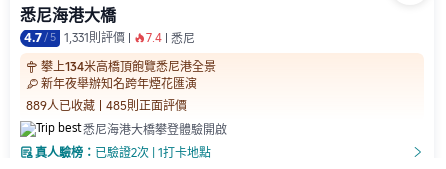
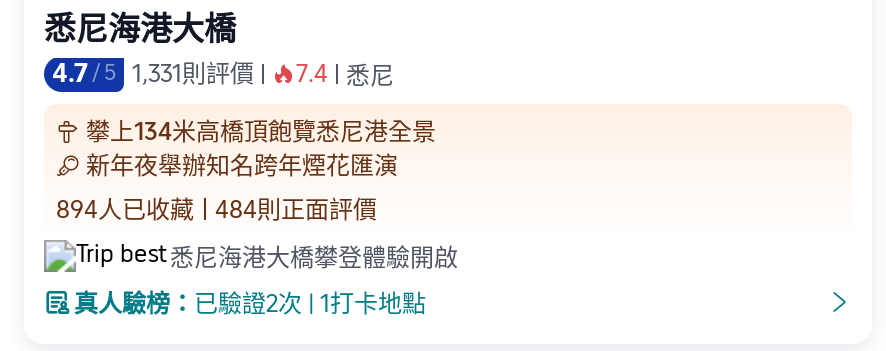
- 889人已收藏
+ 894人已收藏

- 485則正面評價
+ 484則正面評價
